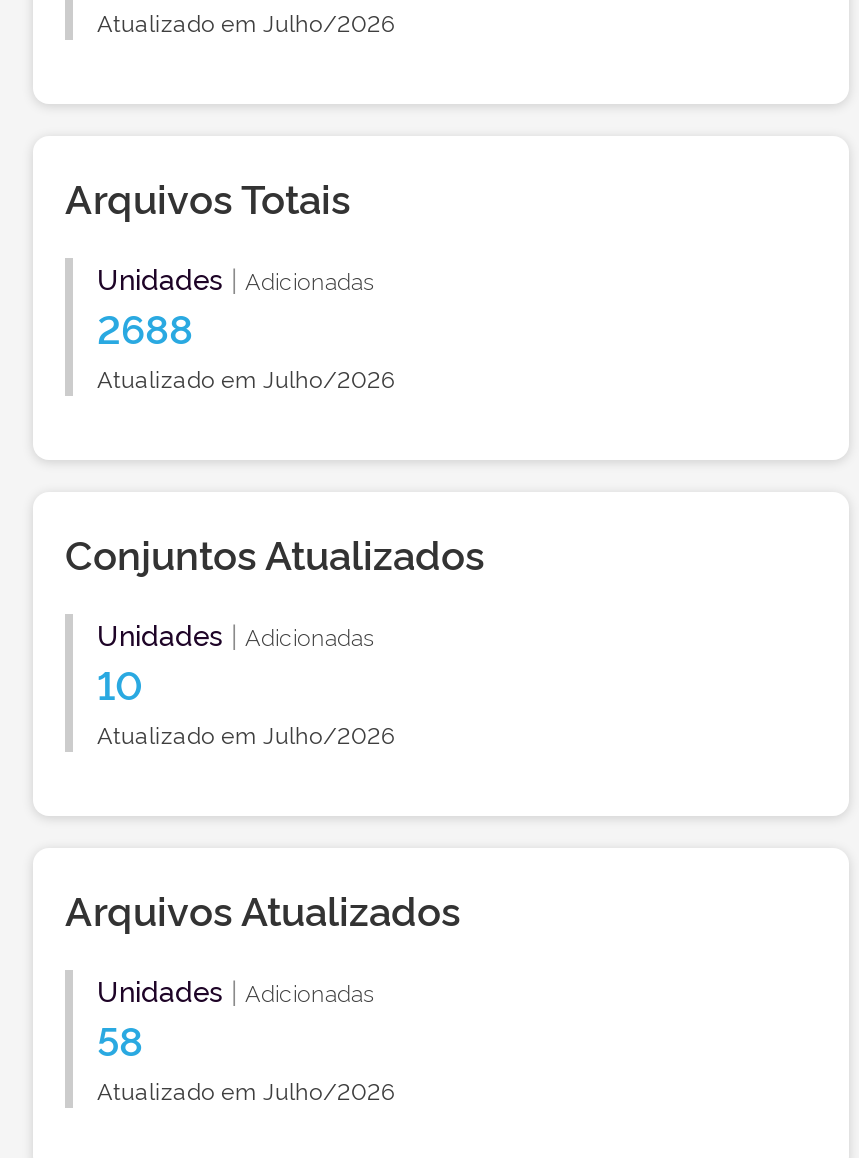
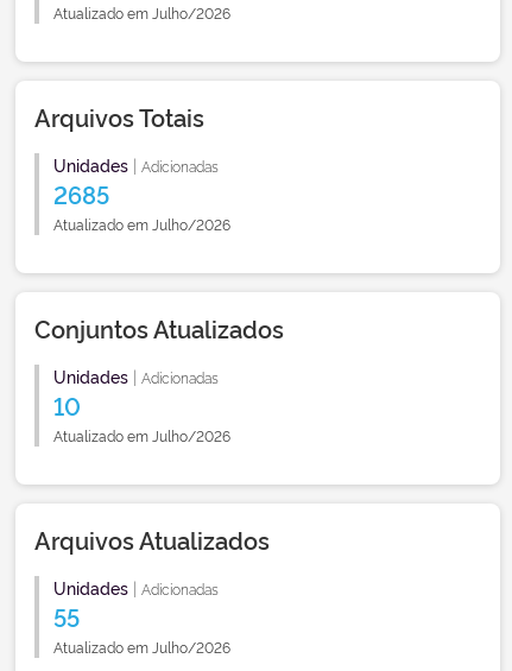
- 2688
+ 2685

- 58
+ 55
